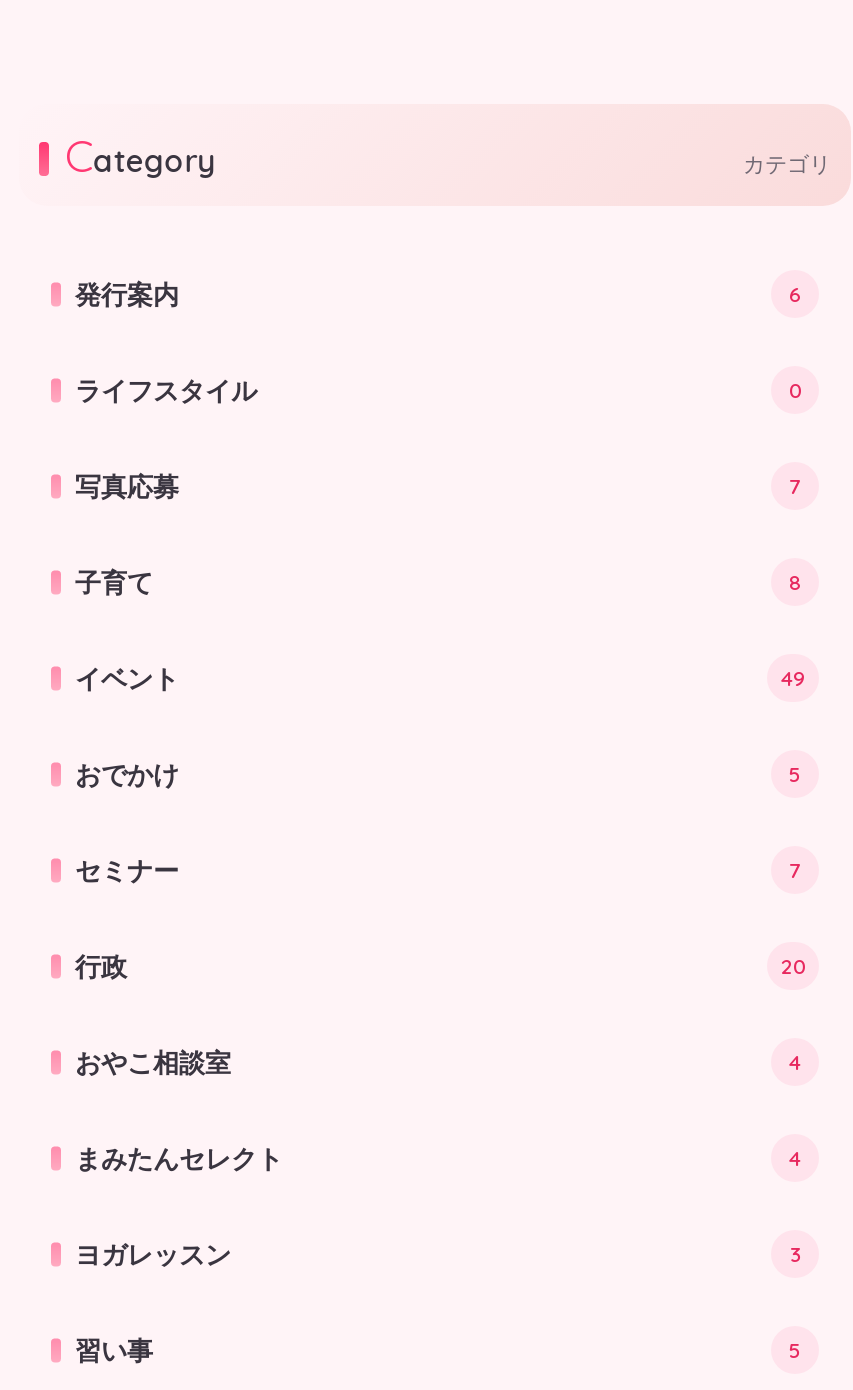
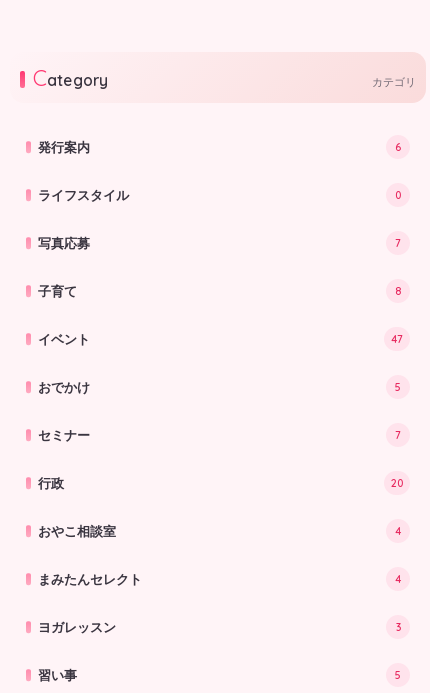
- 49
+ 47
